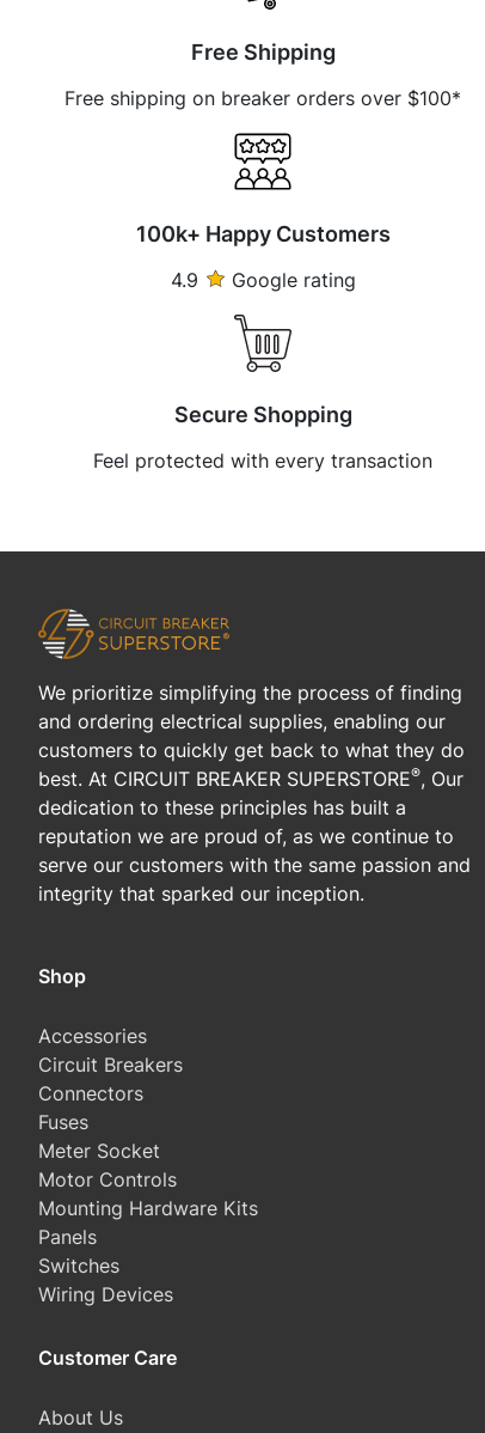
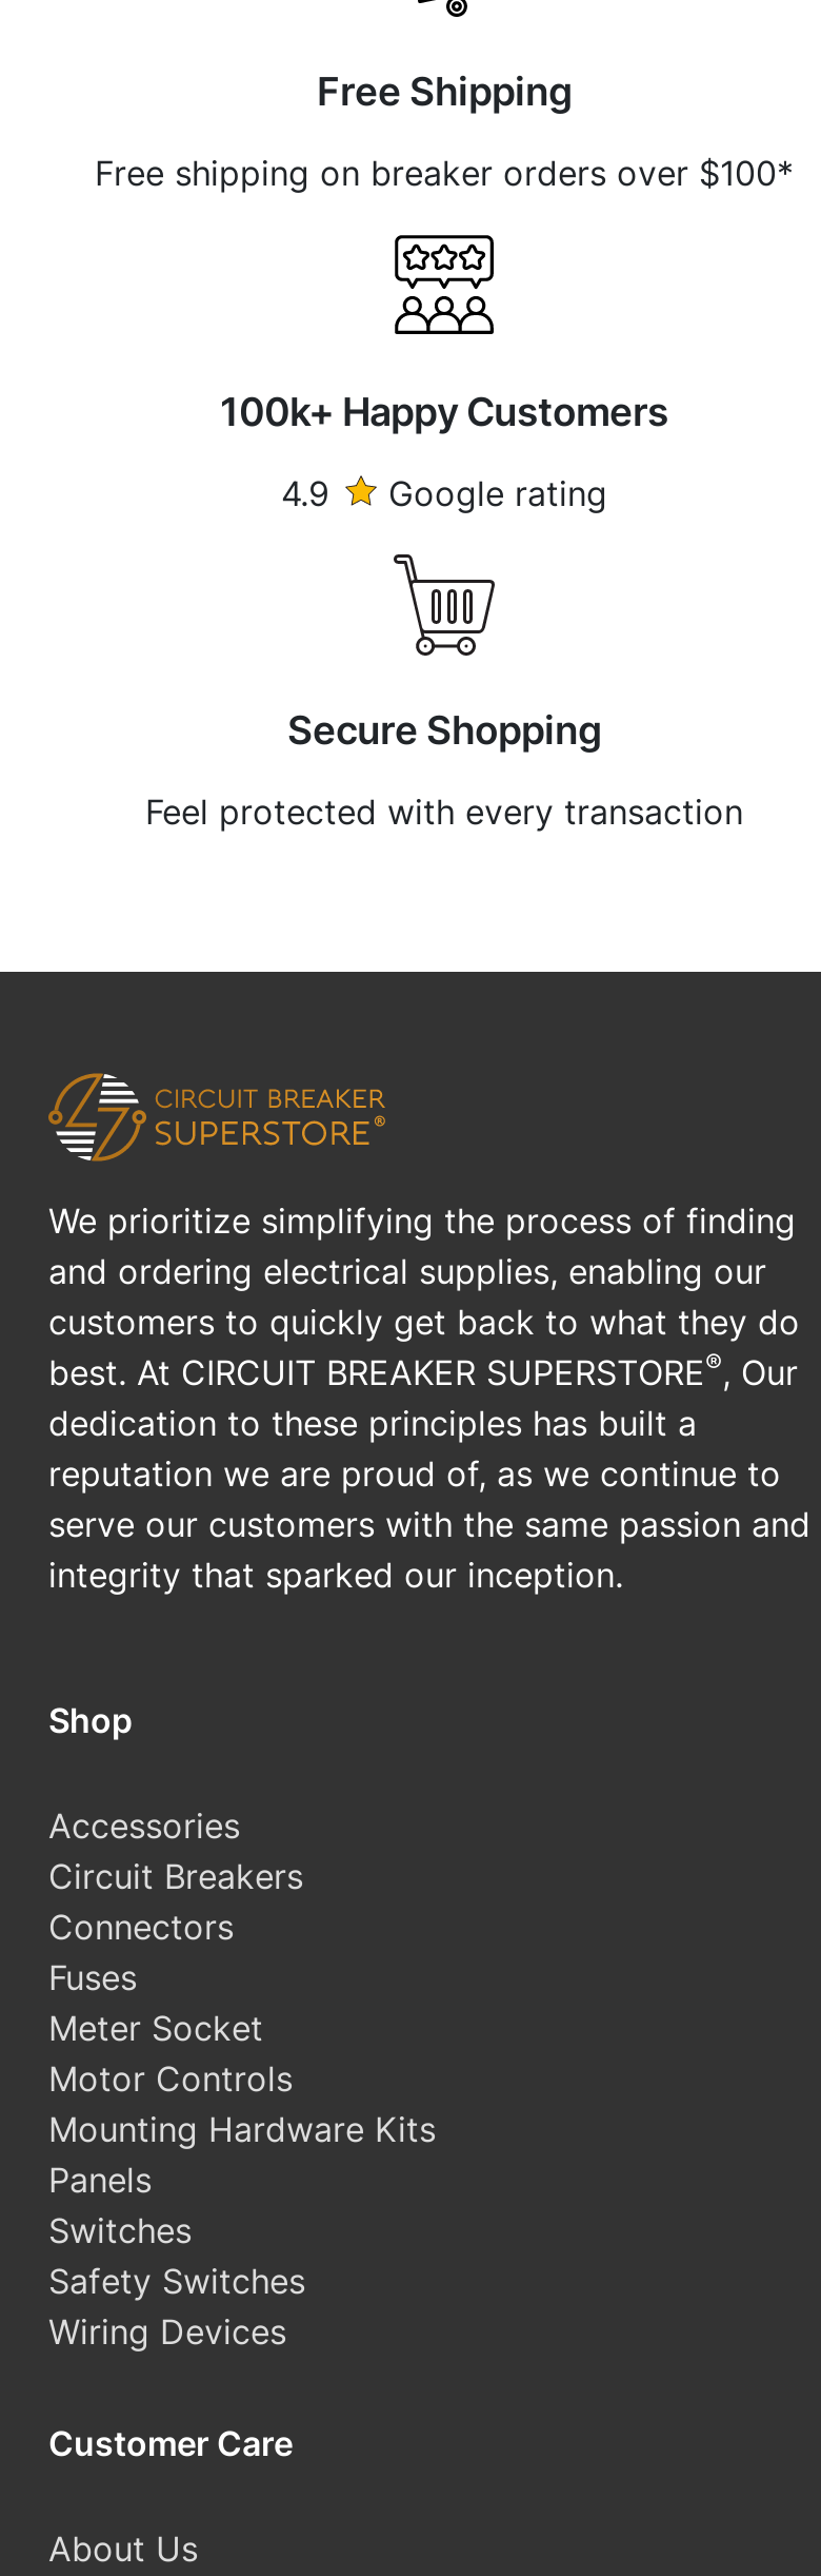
+ Safety Switches
